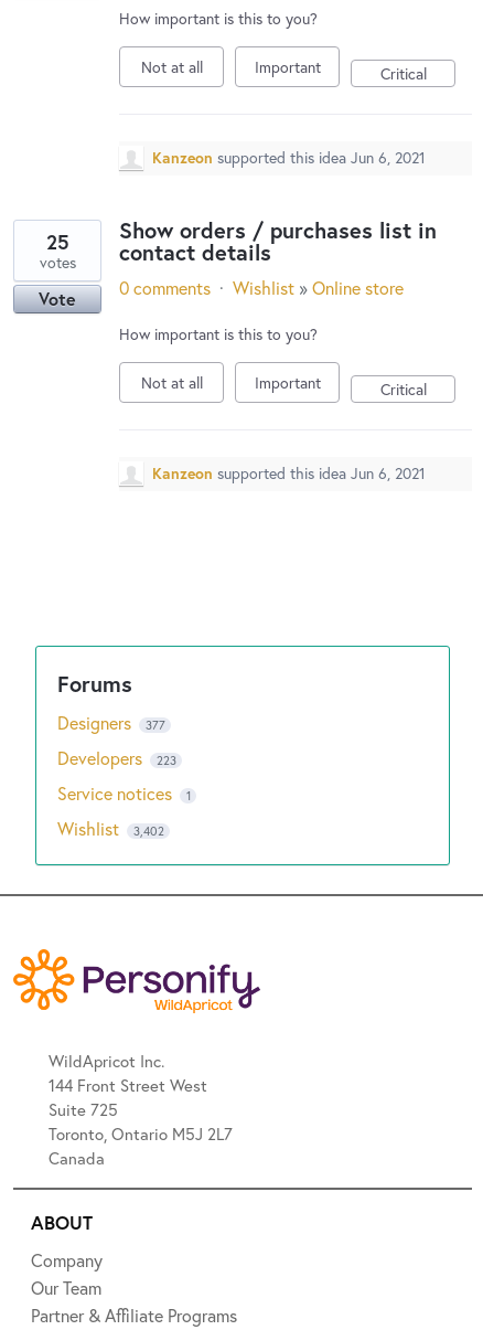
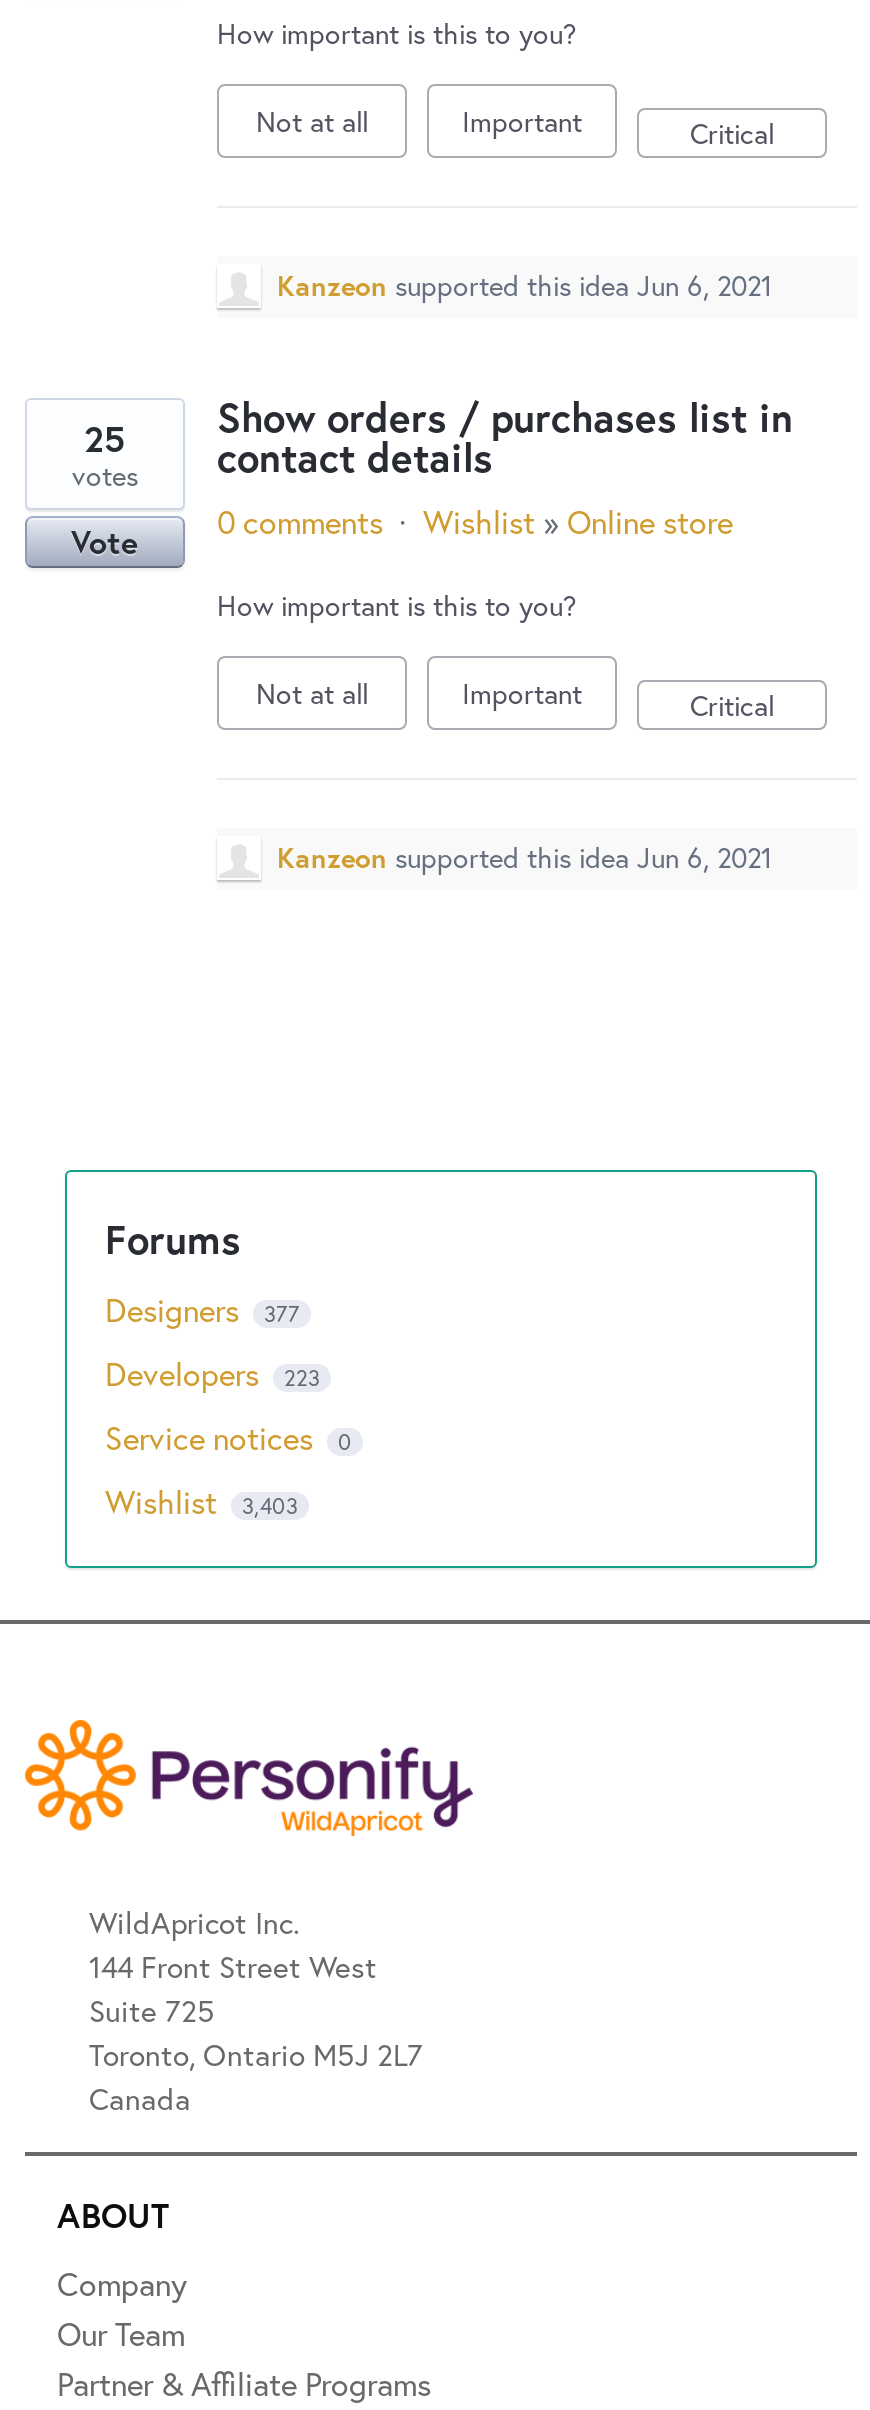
- Service notices 1
+ Service notices 0

- Wishlist 3,402
+ Wishlist 3,403
